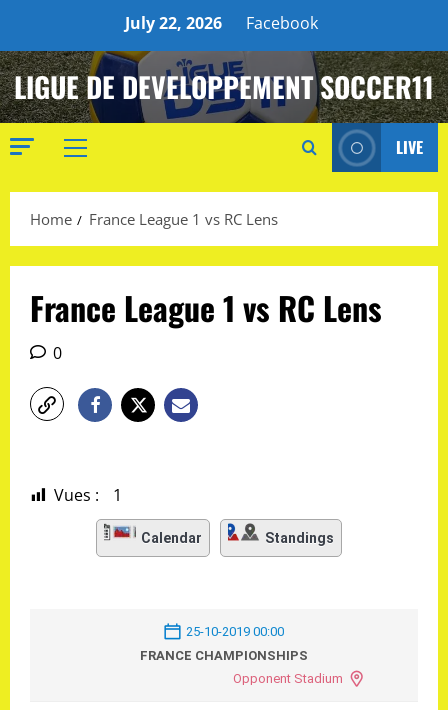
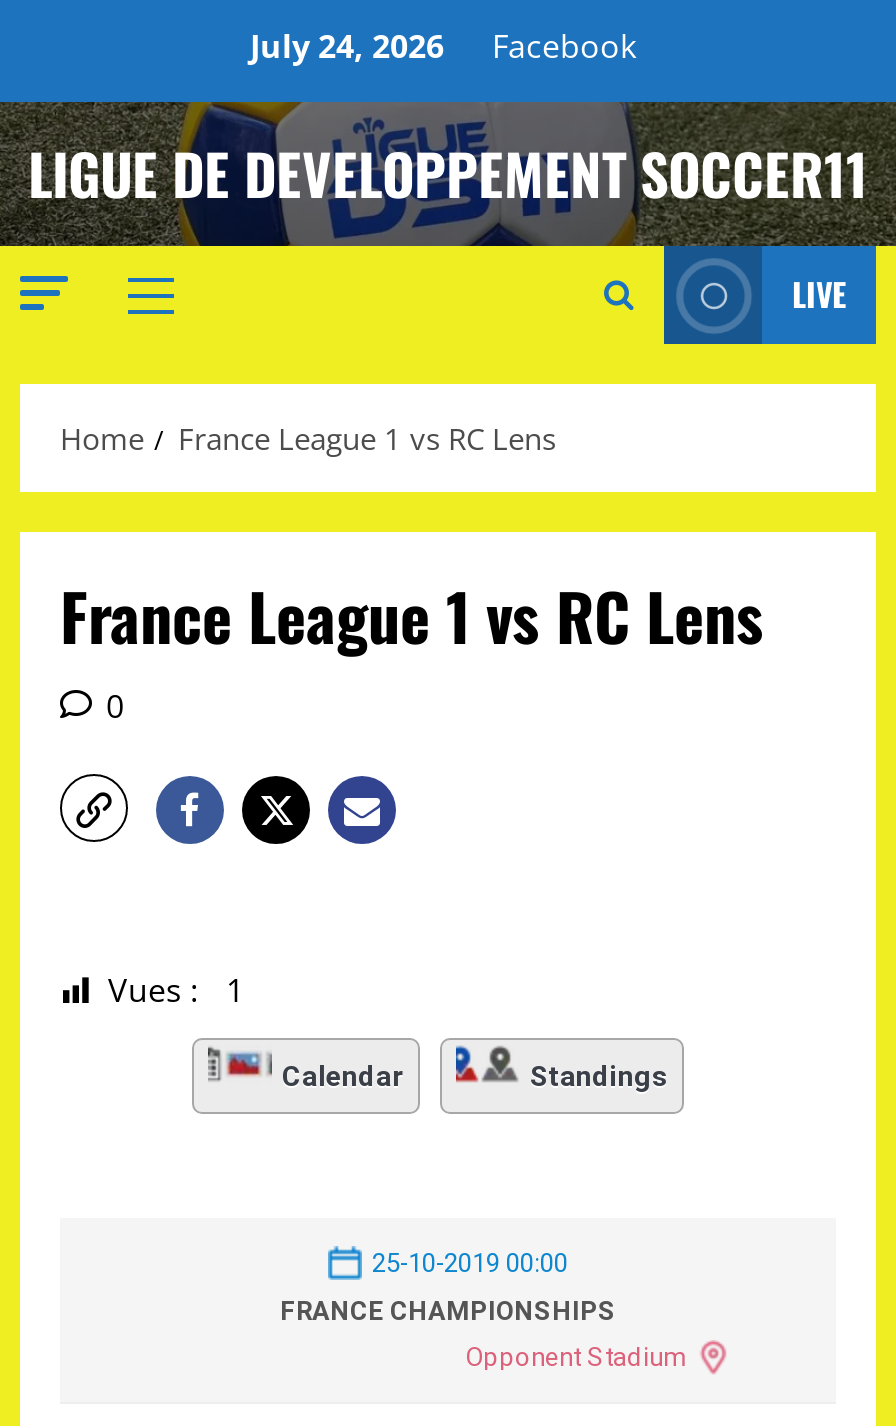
- July 22, 2026 Facebook
+ July 24, 2026 Facebook
